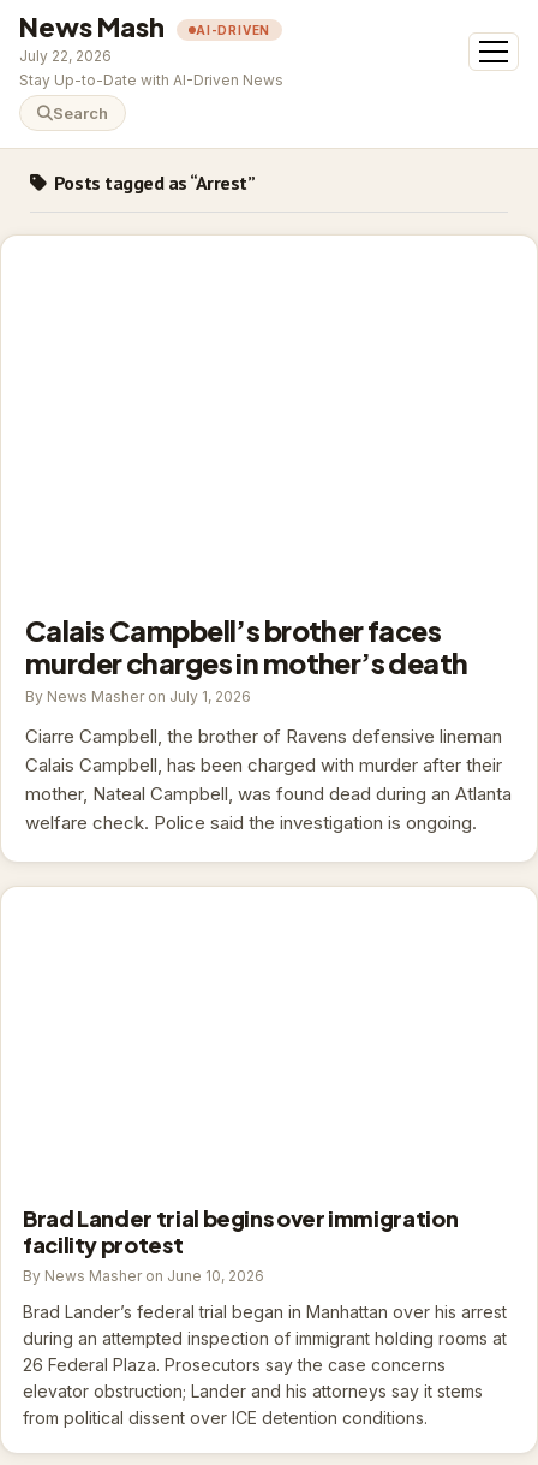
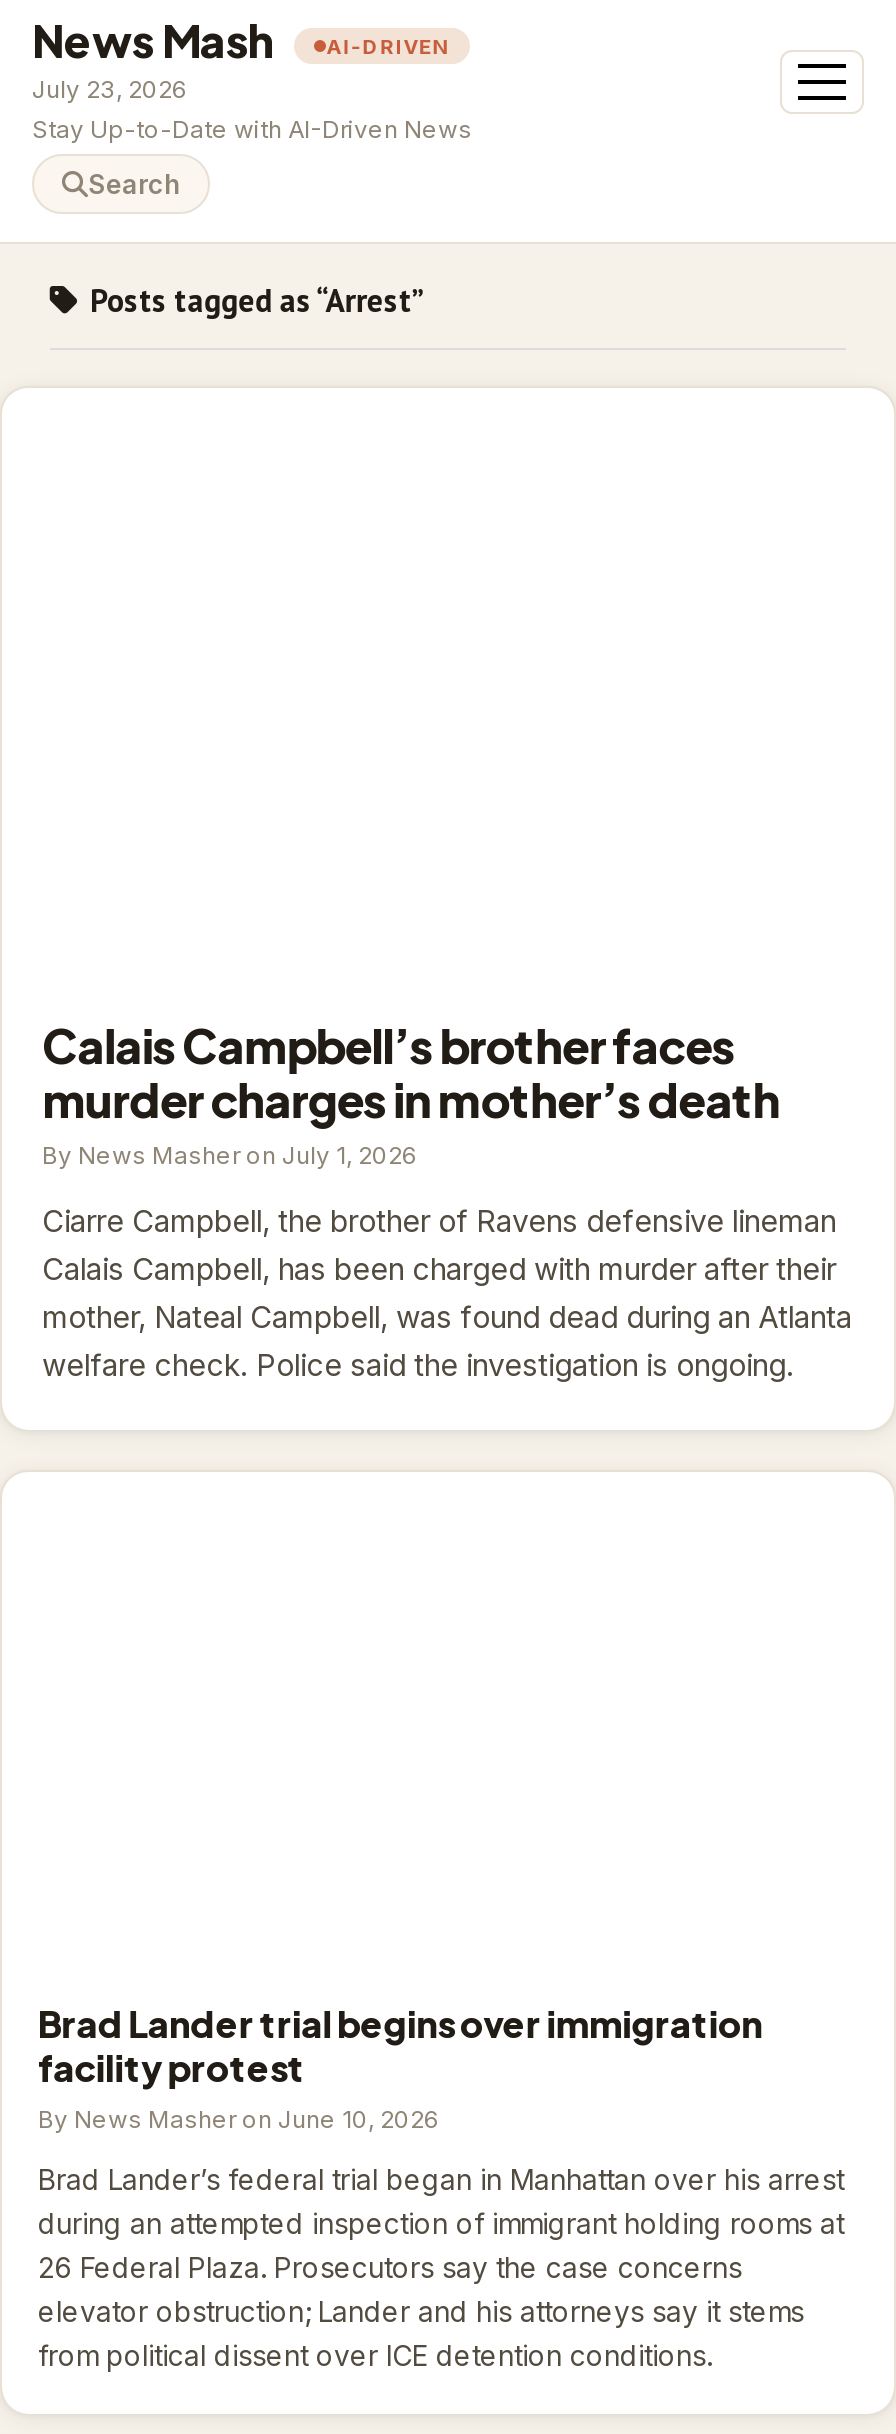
- July 22, 2026
+ July 23, 2026
